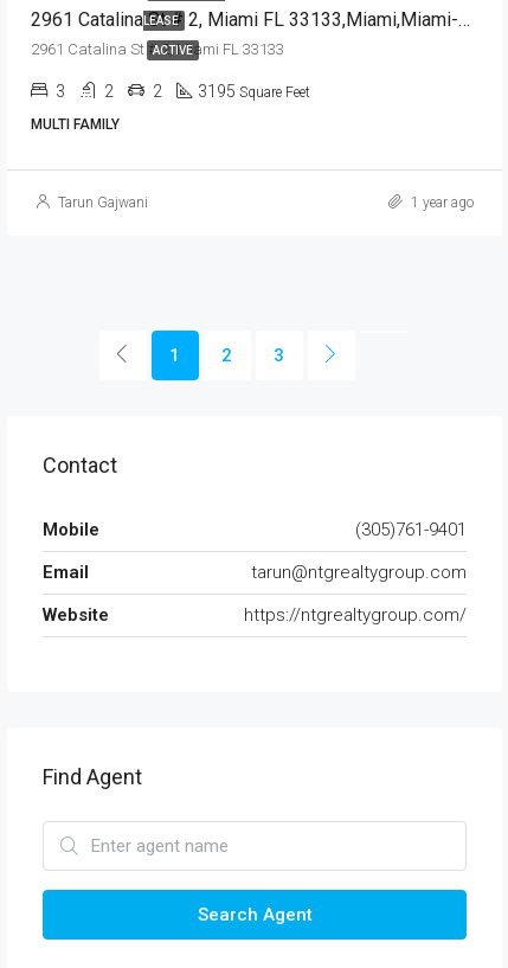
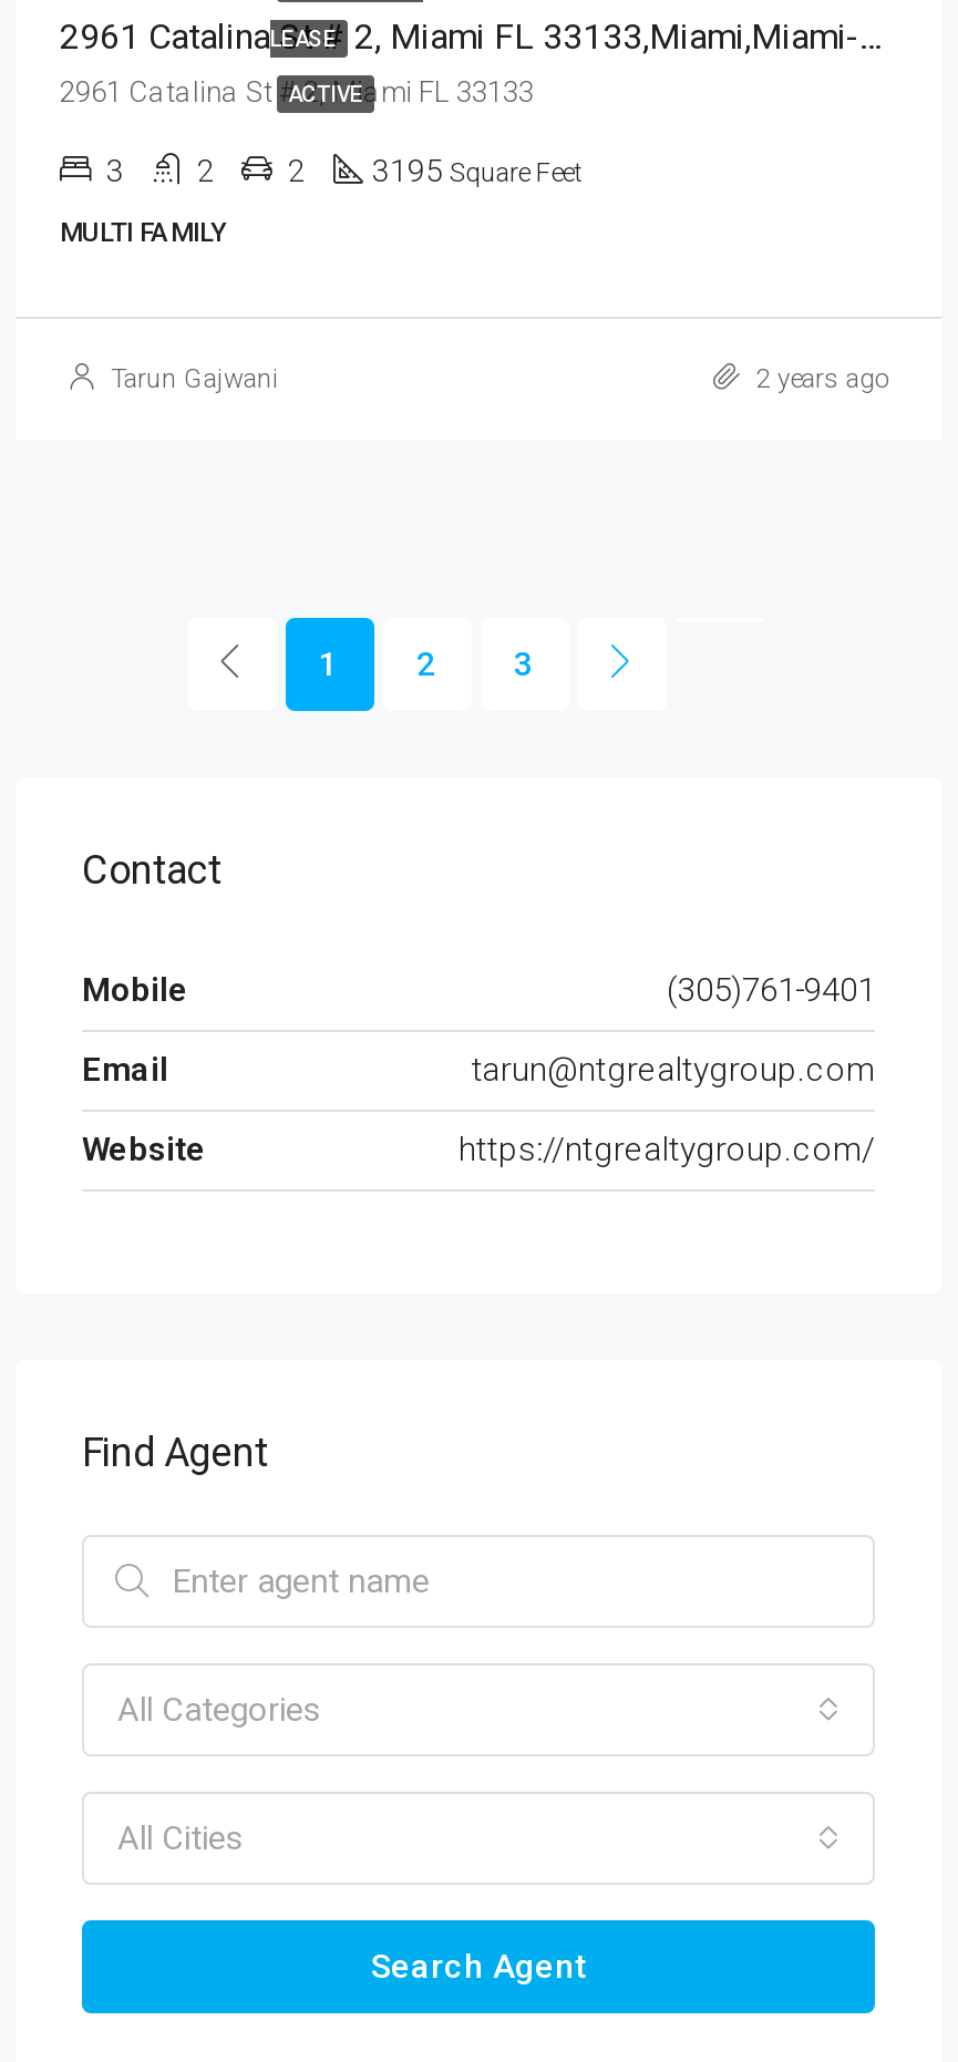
- 1 year ago
+ 2 years ago

+ All Categories
+ All Cities
